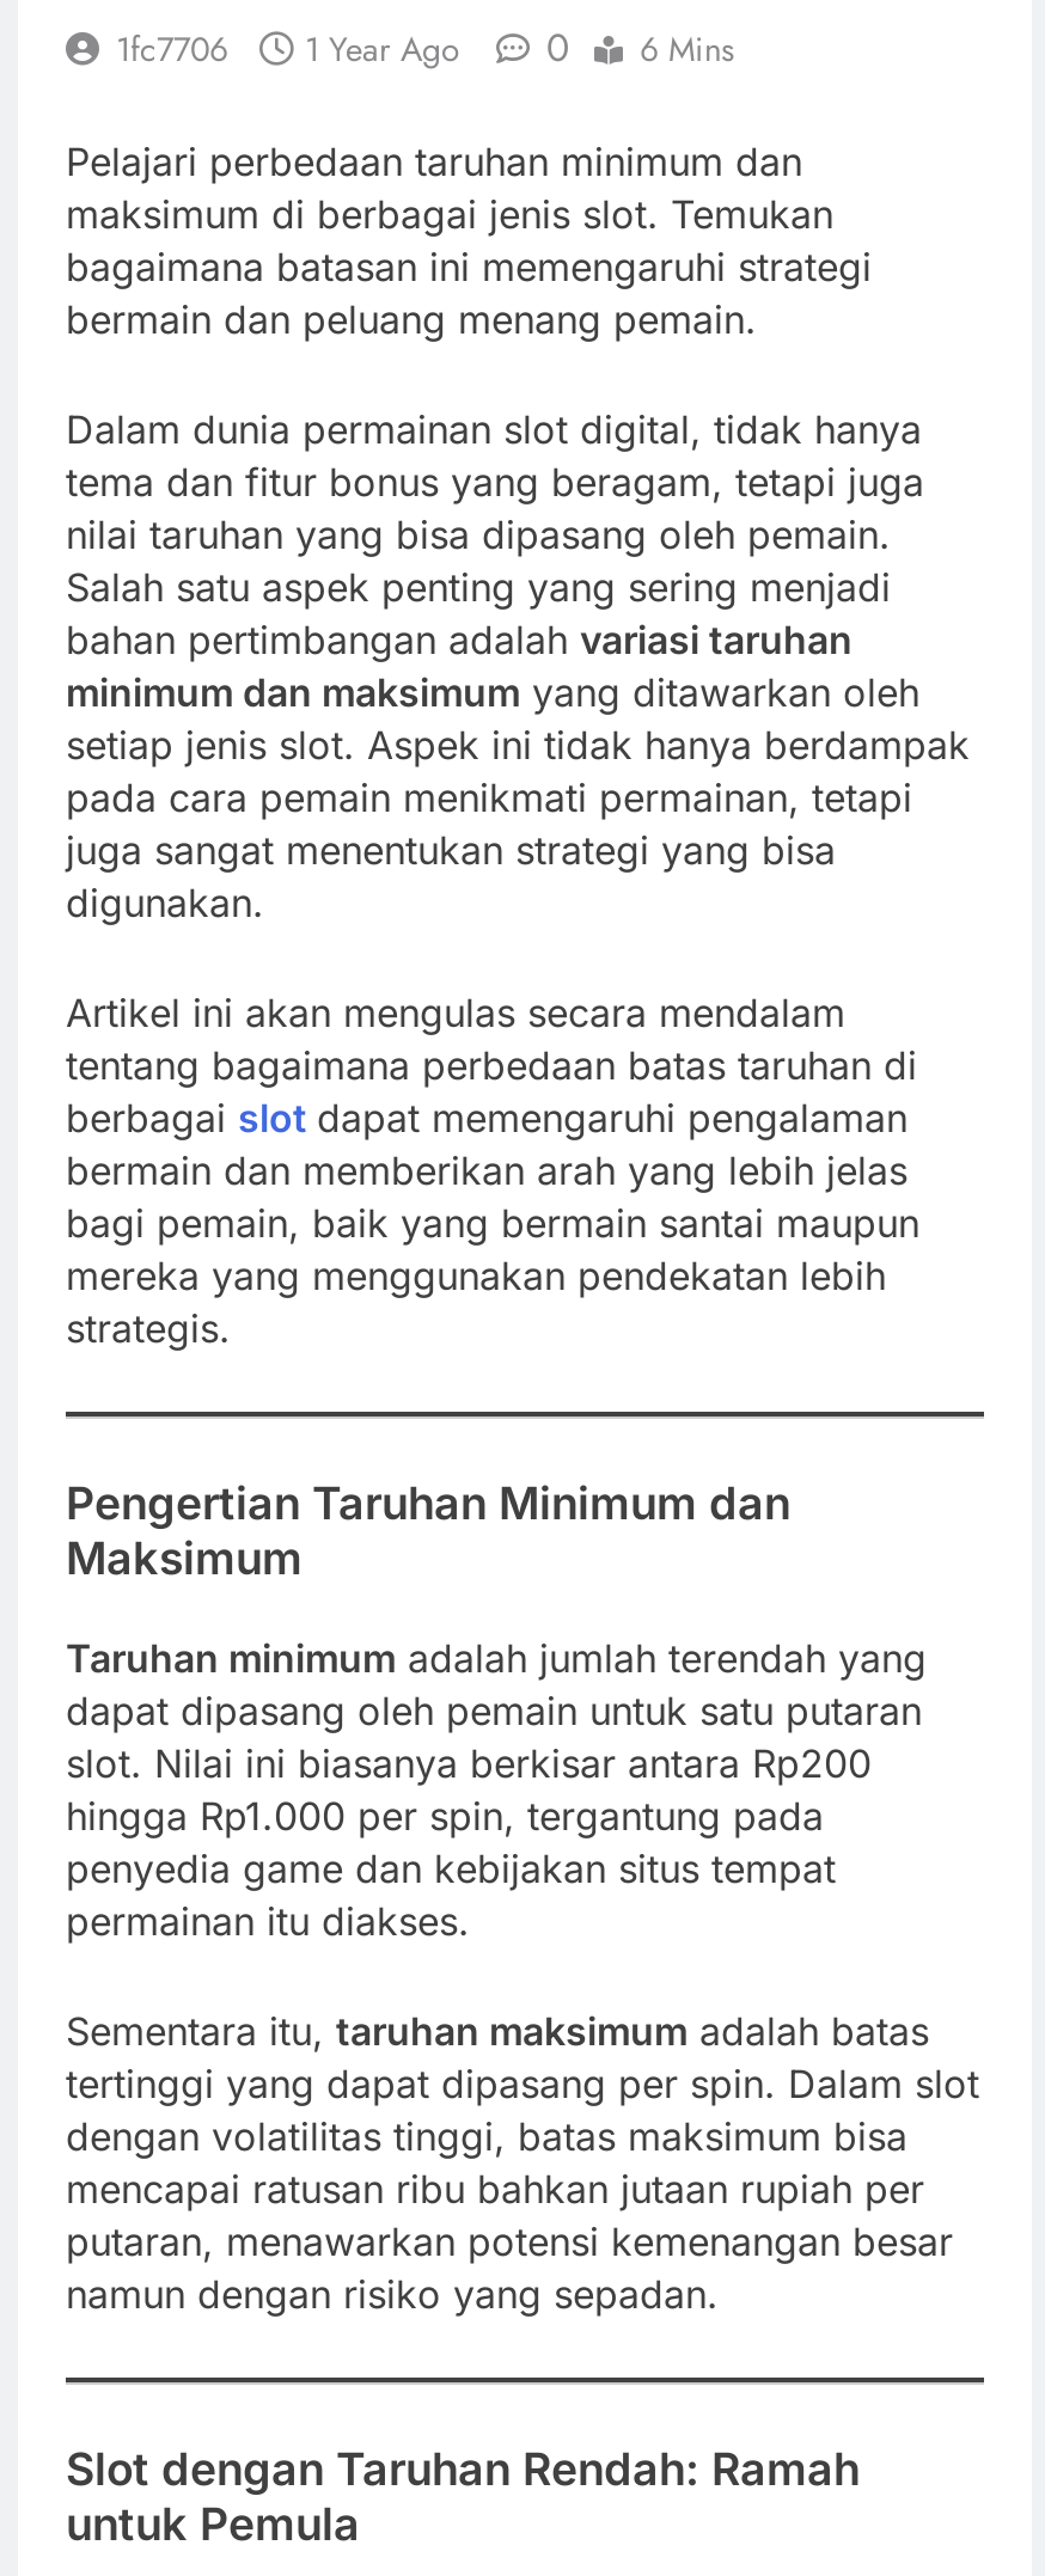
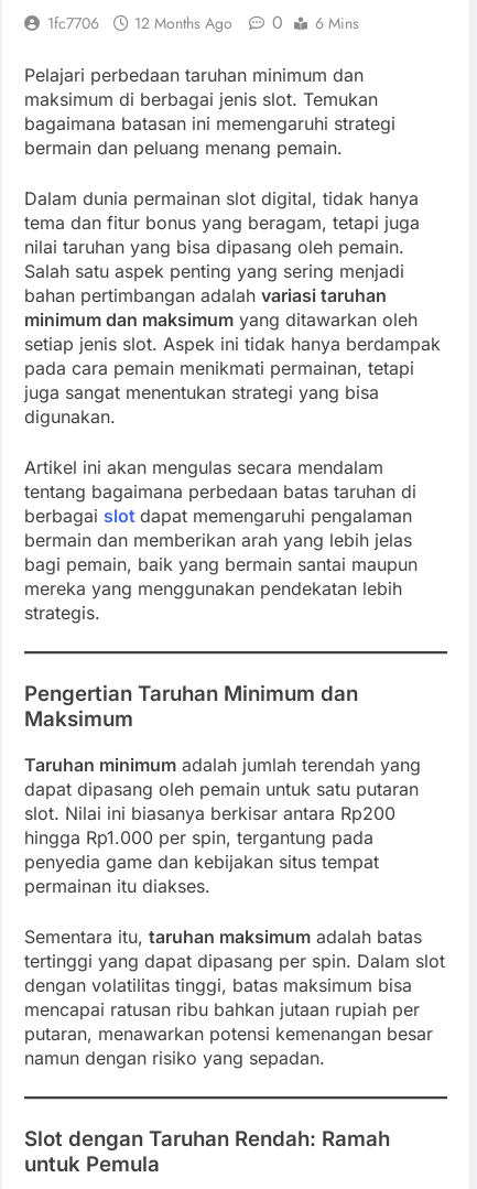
- 1fc7706 1 Year Ago 0 6 Mins
+ 1fc7706 12 Months Ago 0 6 Mins
